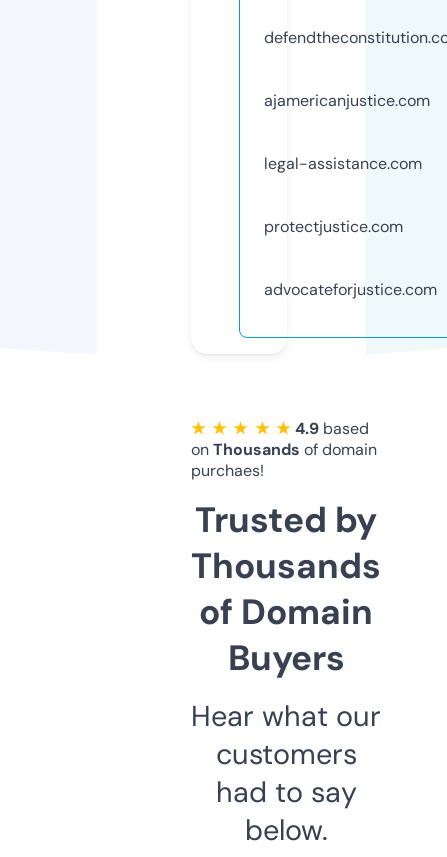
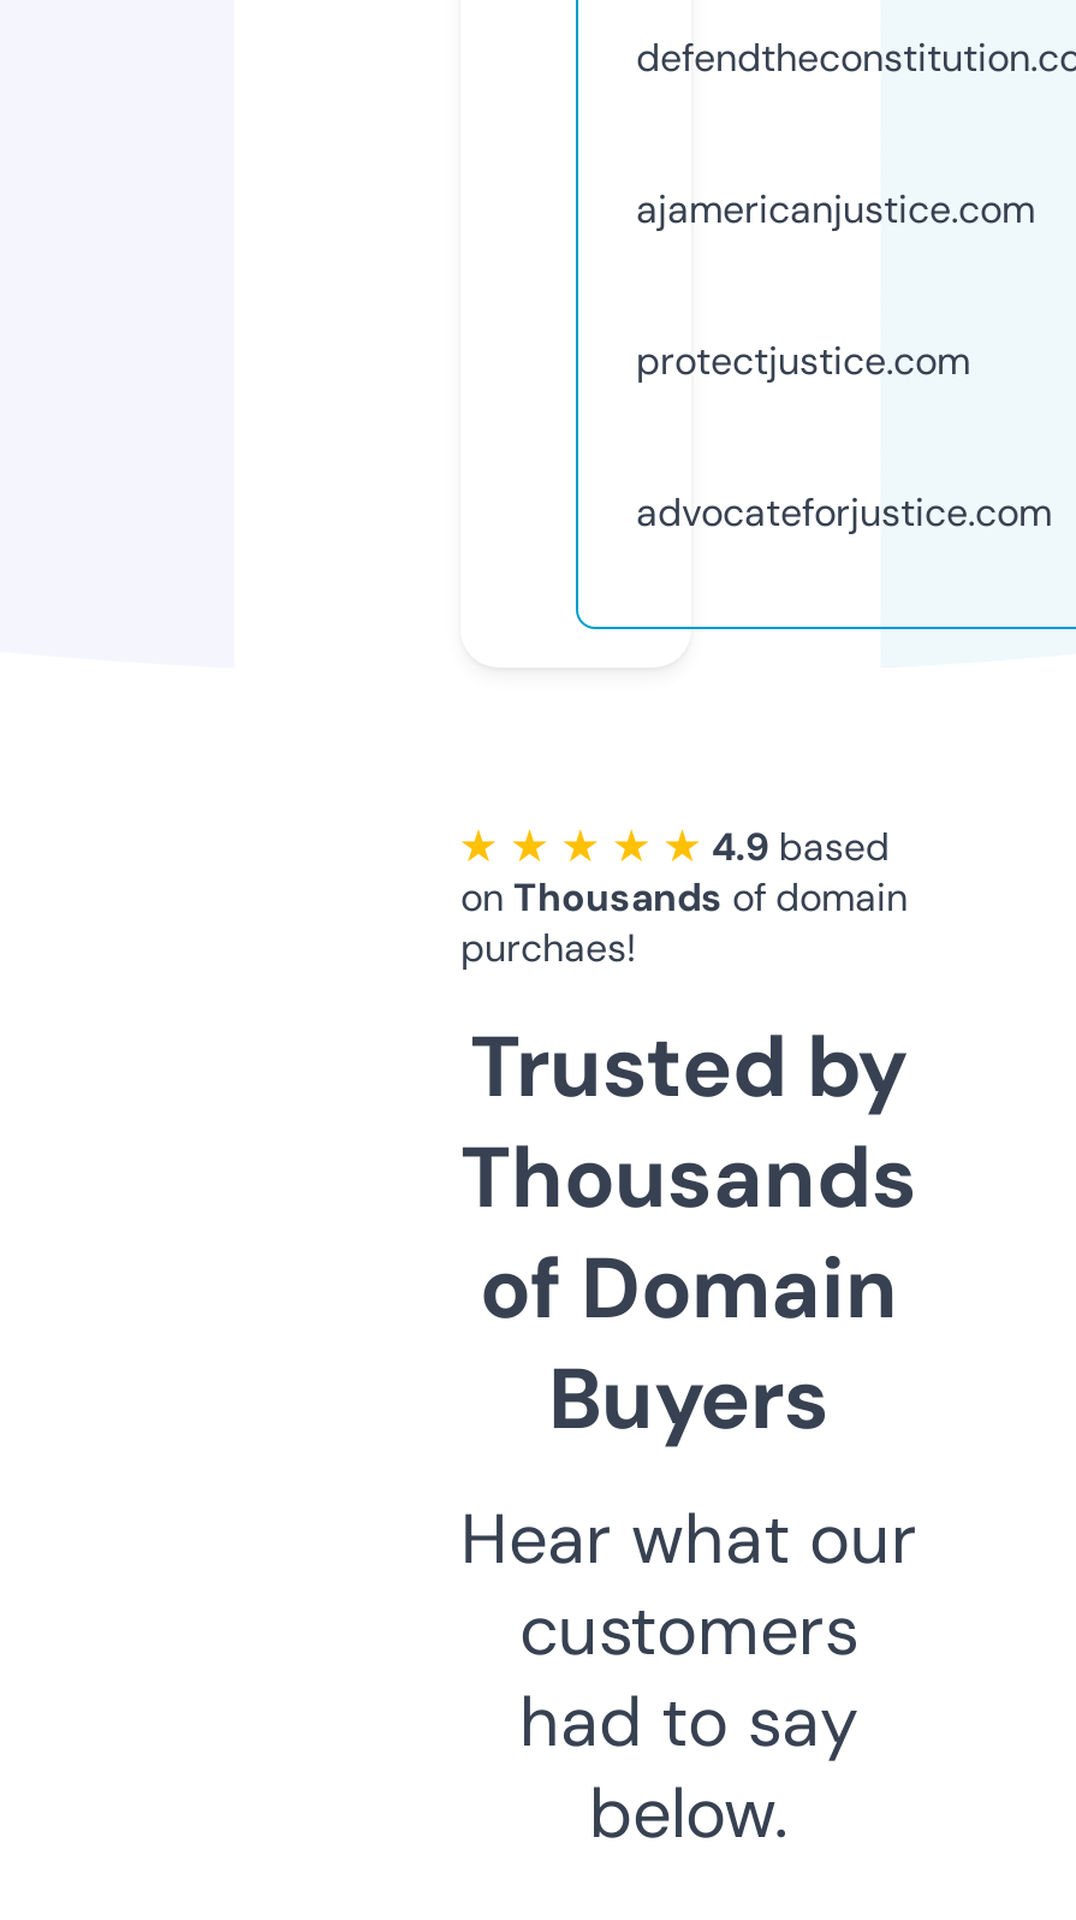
- legal-assistance.com
